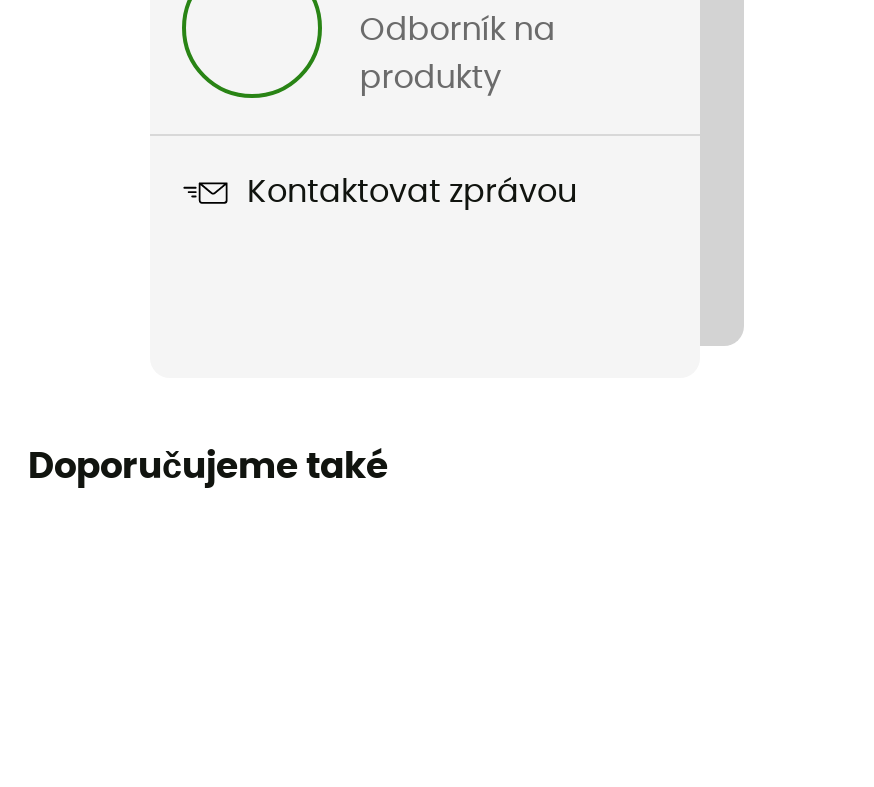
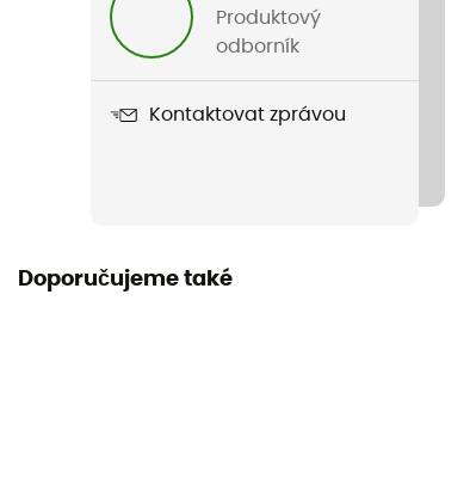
- Odborník na
+ Produktový

- produkty
+ odborník
